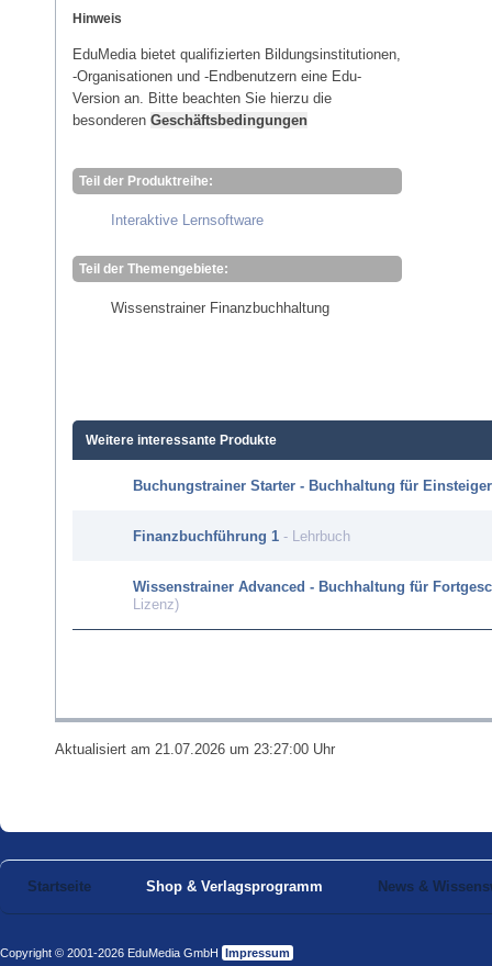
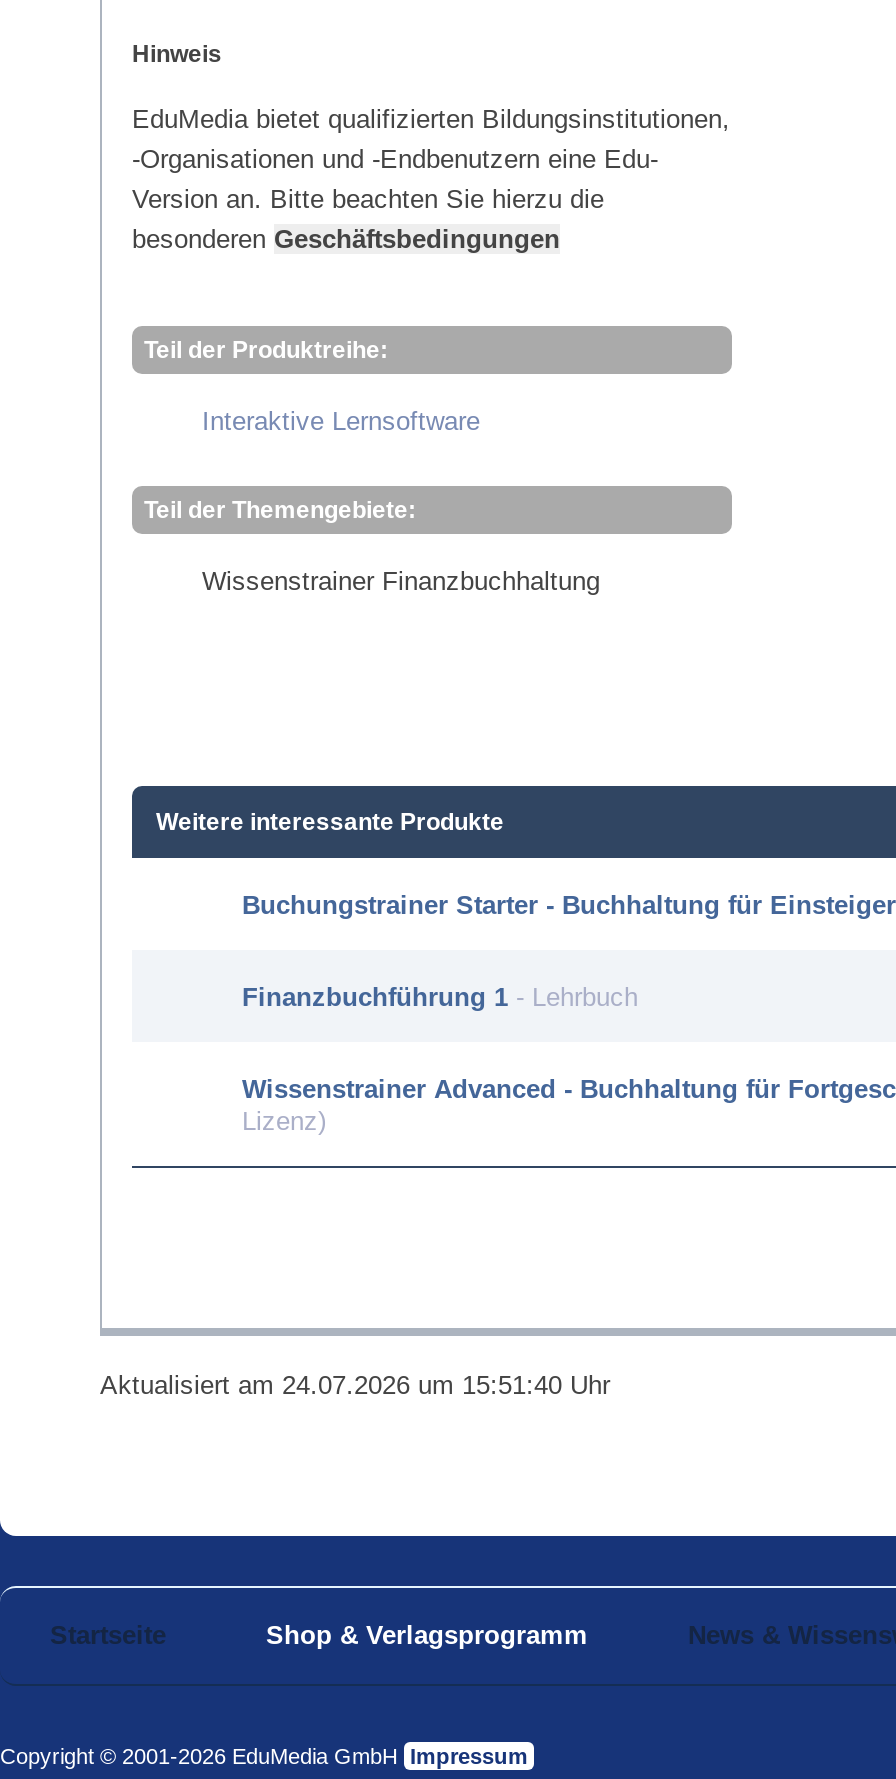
- Aktualisiert am 21.07.2026 um 23:27:00 Uhr
+ Aktualisiert am 24.07.2026 um 15:51:40 Uhr
